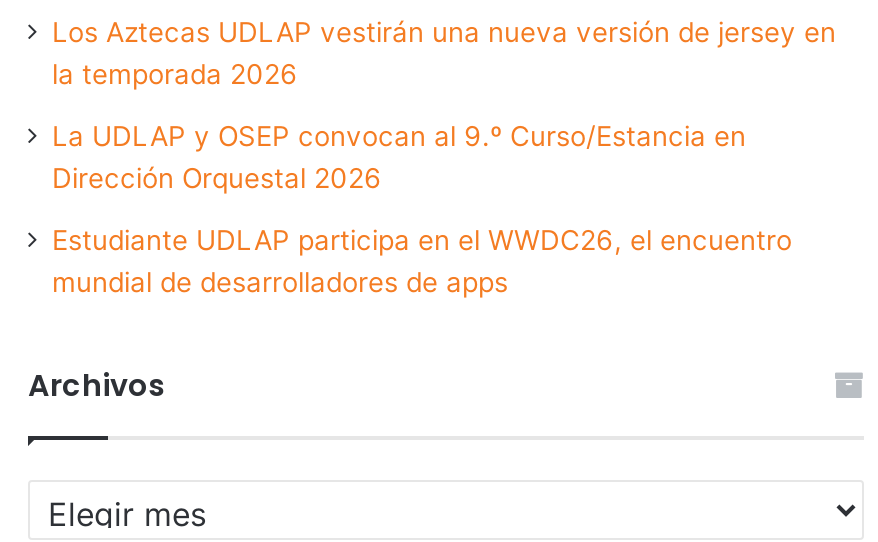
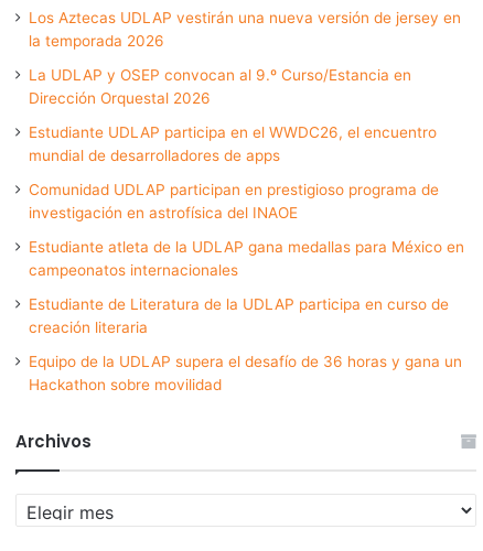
+ Comunidad UDLAP participan en prestigioso programa de
+ investigación en astrofísica del INAOE
+ Estudiante atleta de la UDLAP gana medallas para México en
+ campeonatos internacionales
+ Estudiante de Literatura de la UDLAP participa en curso de
+ creación literaria
+ Equipo de la UDLAP supera el desafío de 36 horas y gana un
+ Hackathon sobre movilidad
